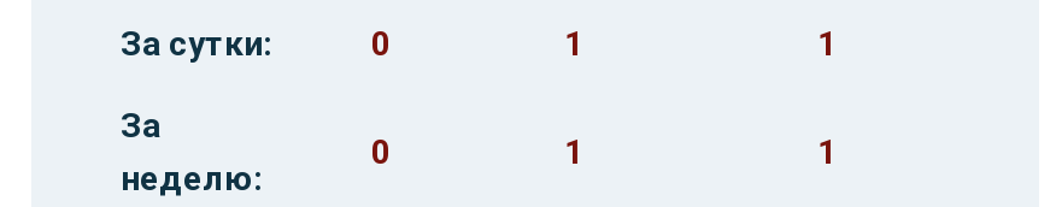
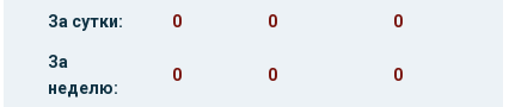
- 1
+ 0

- 1
+ 0

- 1
+ 0

- 1
+ 0
